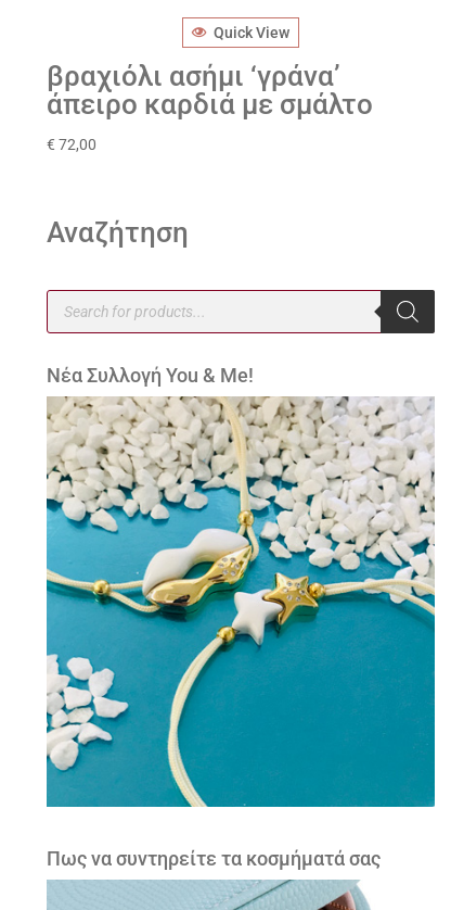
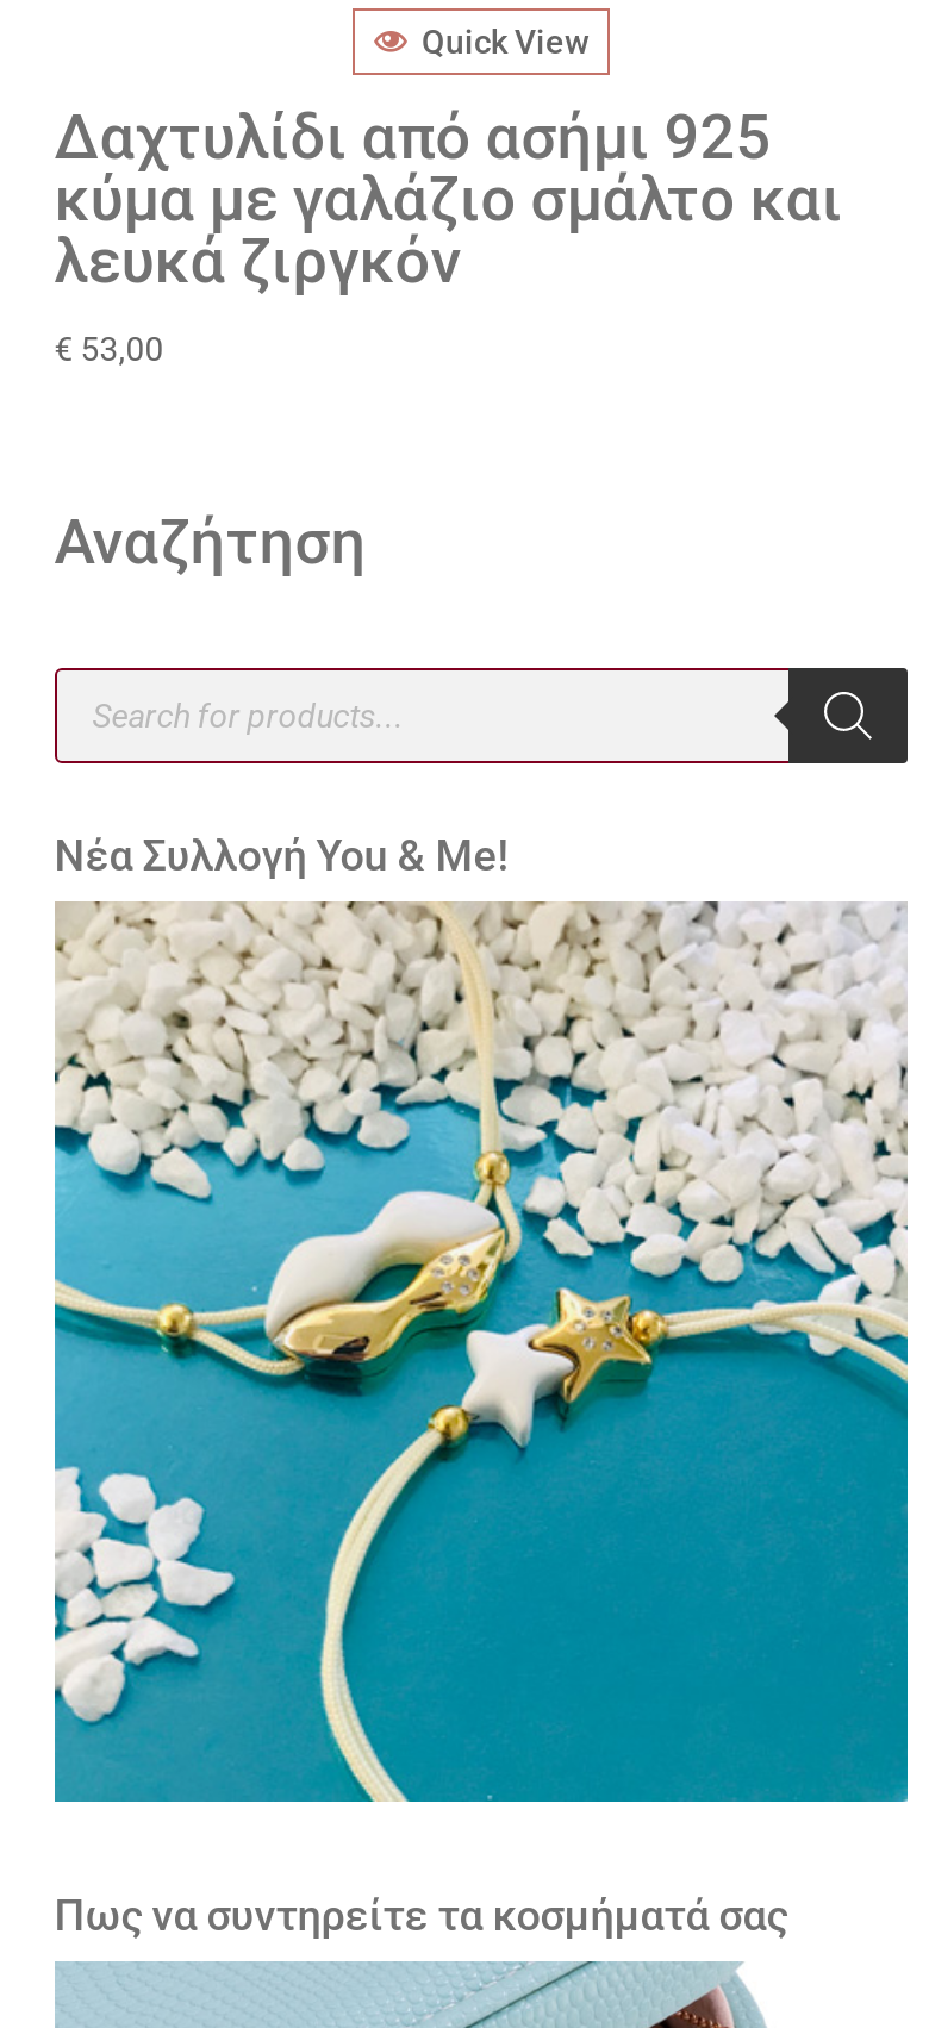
- βραχιόλι ασήμι ‘γράνα’
- άπειρο καρδιά με σμάλτο
+ Δαχτυλίδι από ασήμι 925
+ κύμα με γαλάζιο σμάλτο και
+ λευκά ζιργκόν

- €72,00
+ €53,00
